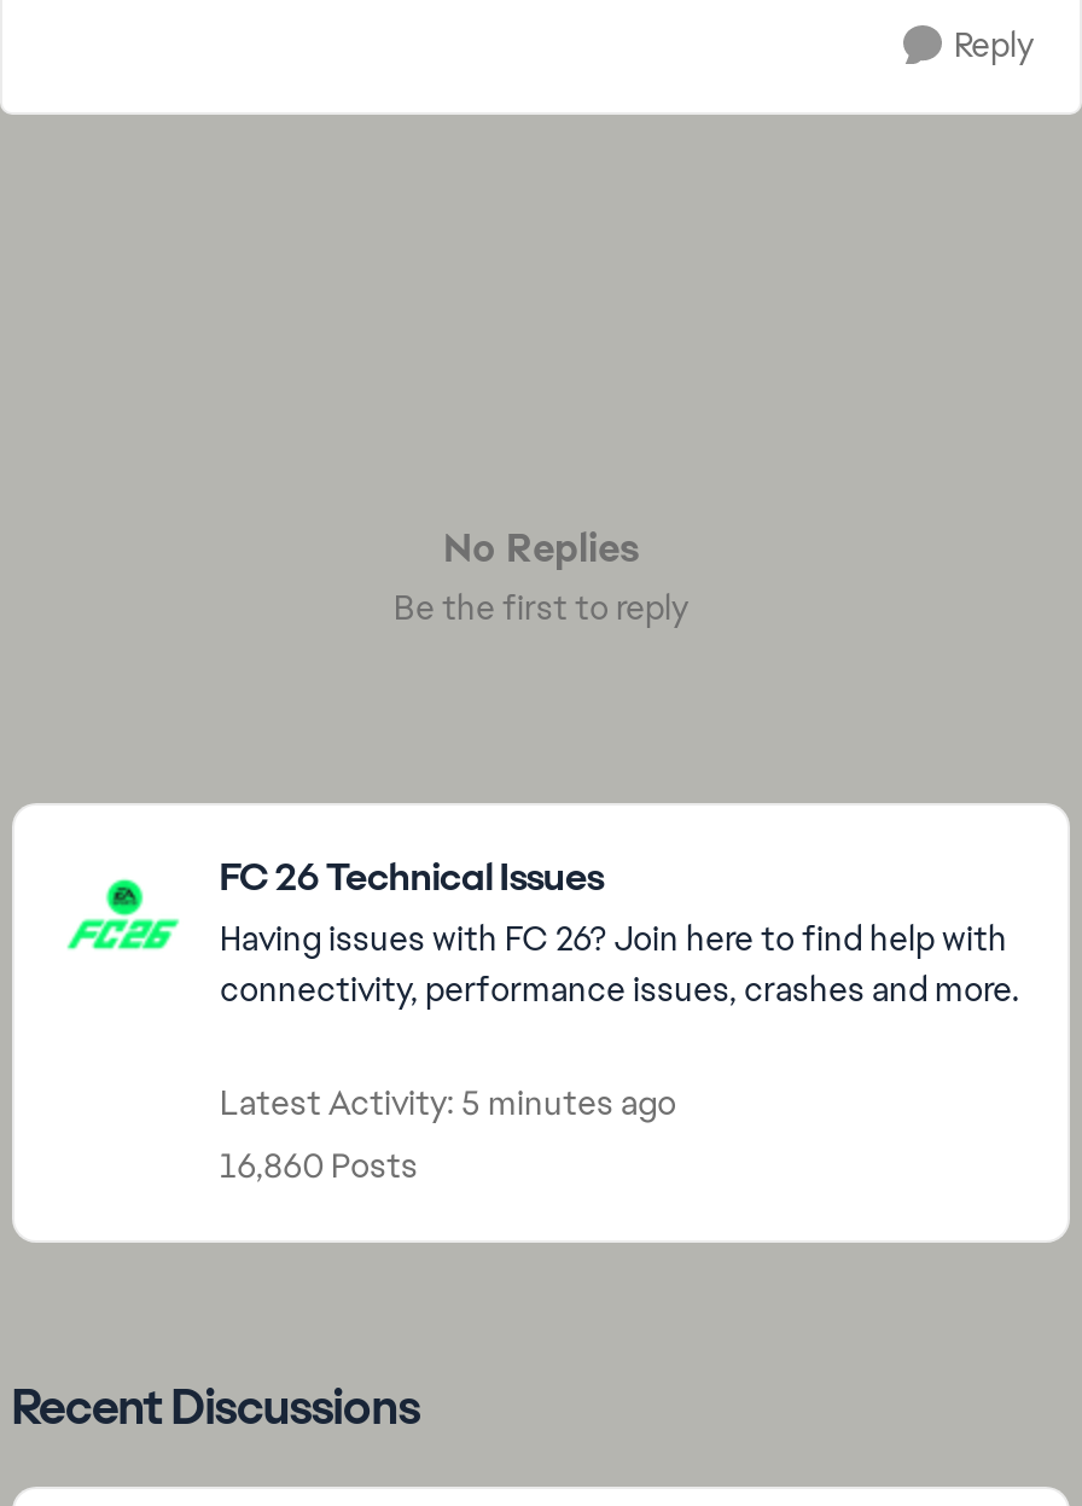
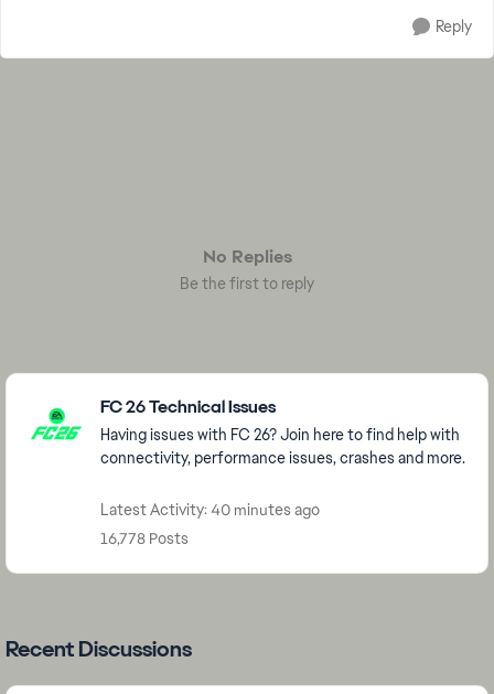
- Latest Activity: 5 minutes ago
+ Latest Activity: 40 minutes ago

- 16,860 Posts
+ 16,778 Posts
